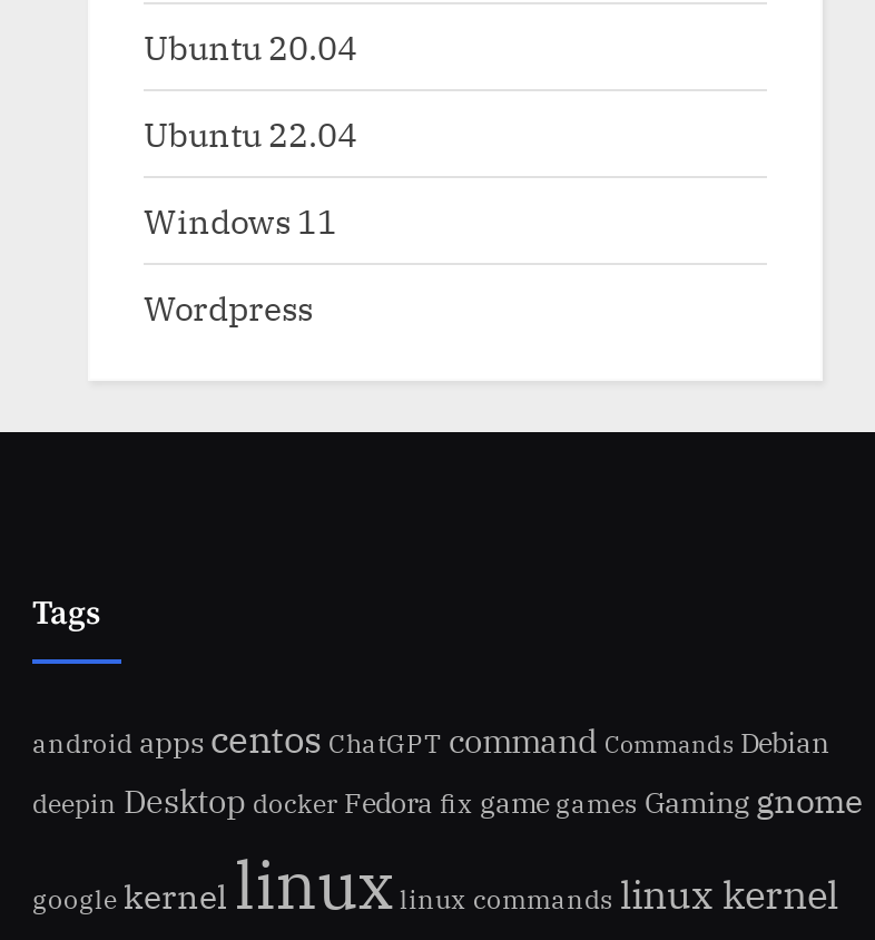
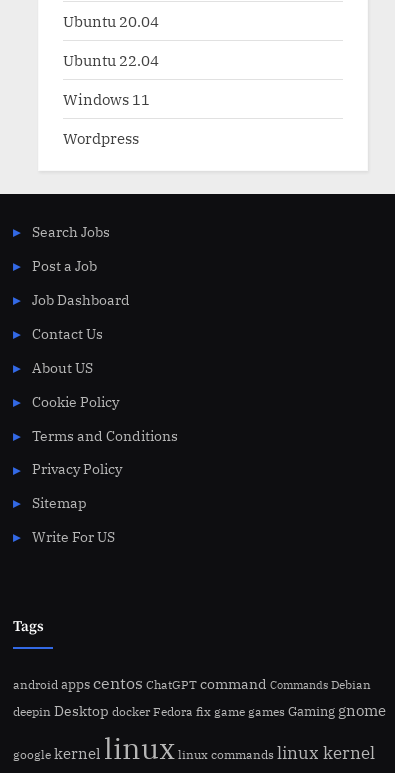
+ Search Jobs
+ Post a Job
+ Job Dashboard
+ Contact Us
+ About US
+ Cookie Policy
+ Terms and Conditions
+ Privacy Policy
+ Sitemap
+ Write For US
